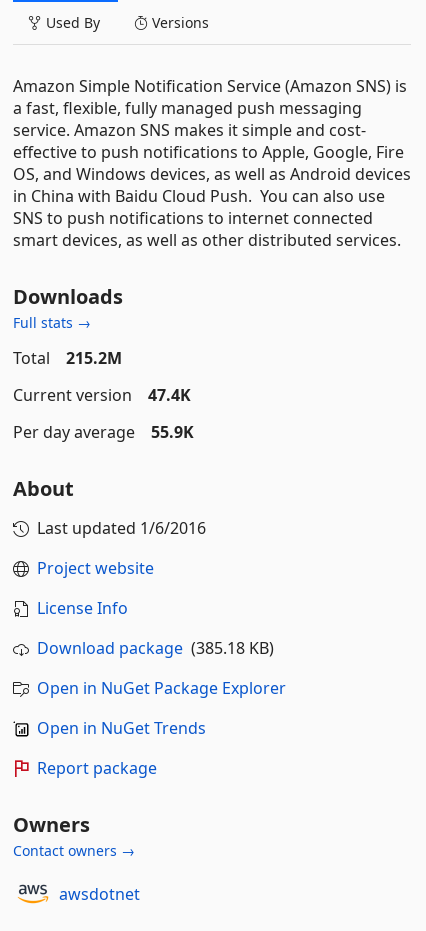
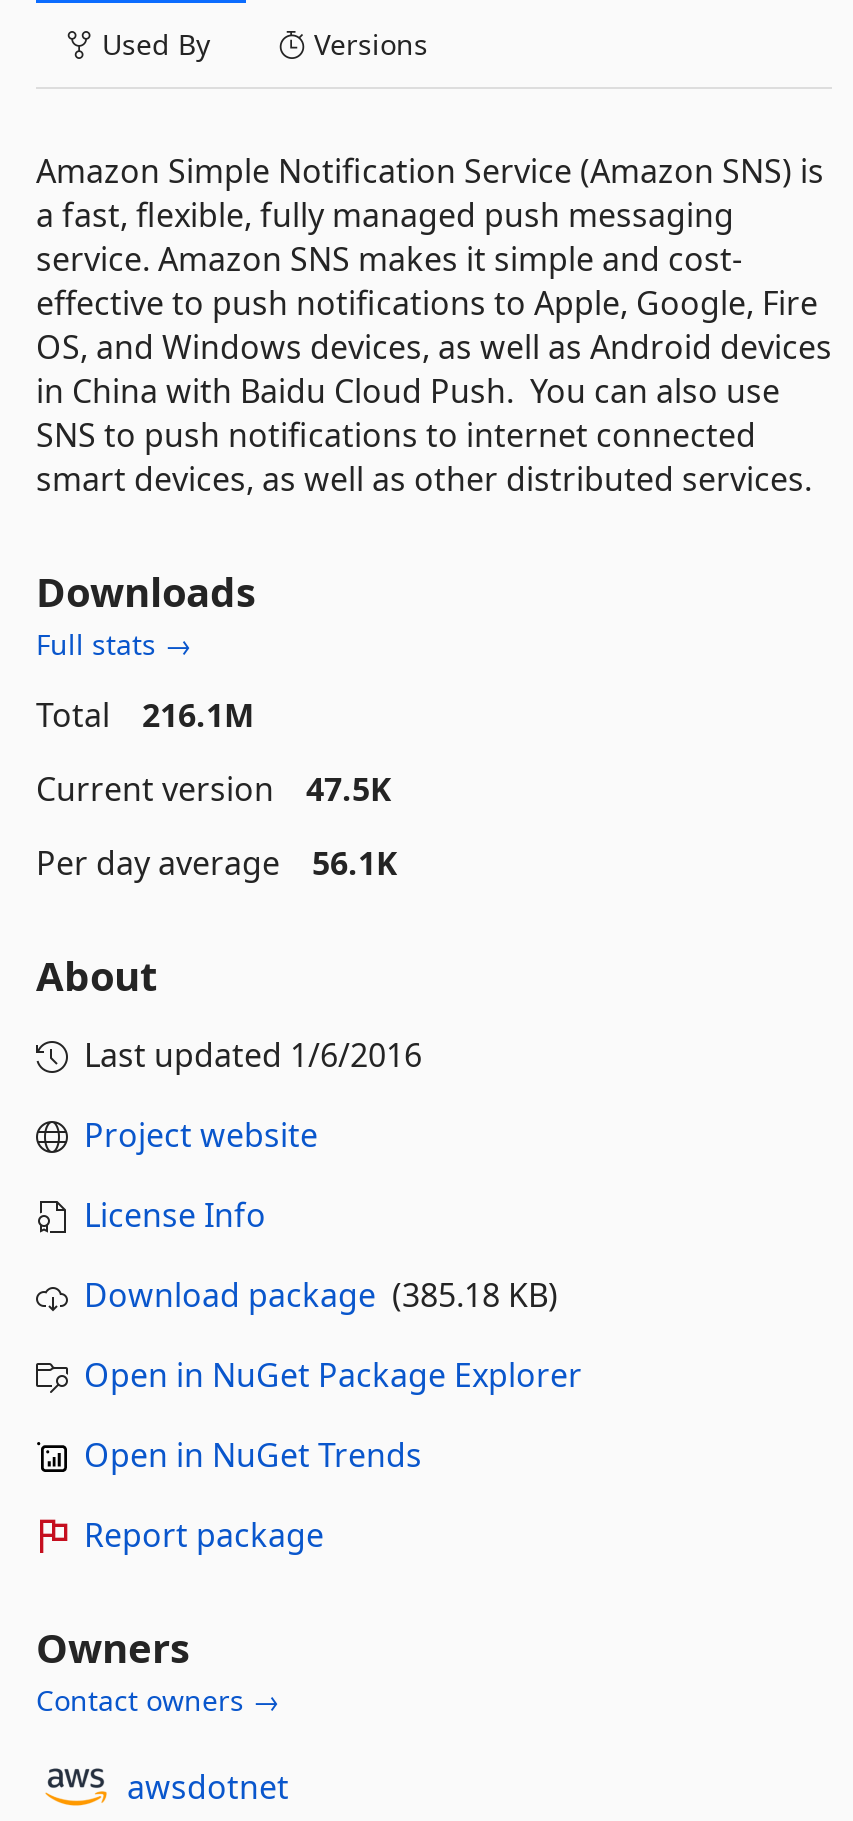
- Total 215.2M
+ Total 216.1M

- Current version 47.4K
+ Current version 47.5K

- Per day average 55.9K
+ Per day average 56.1K
